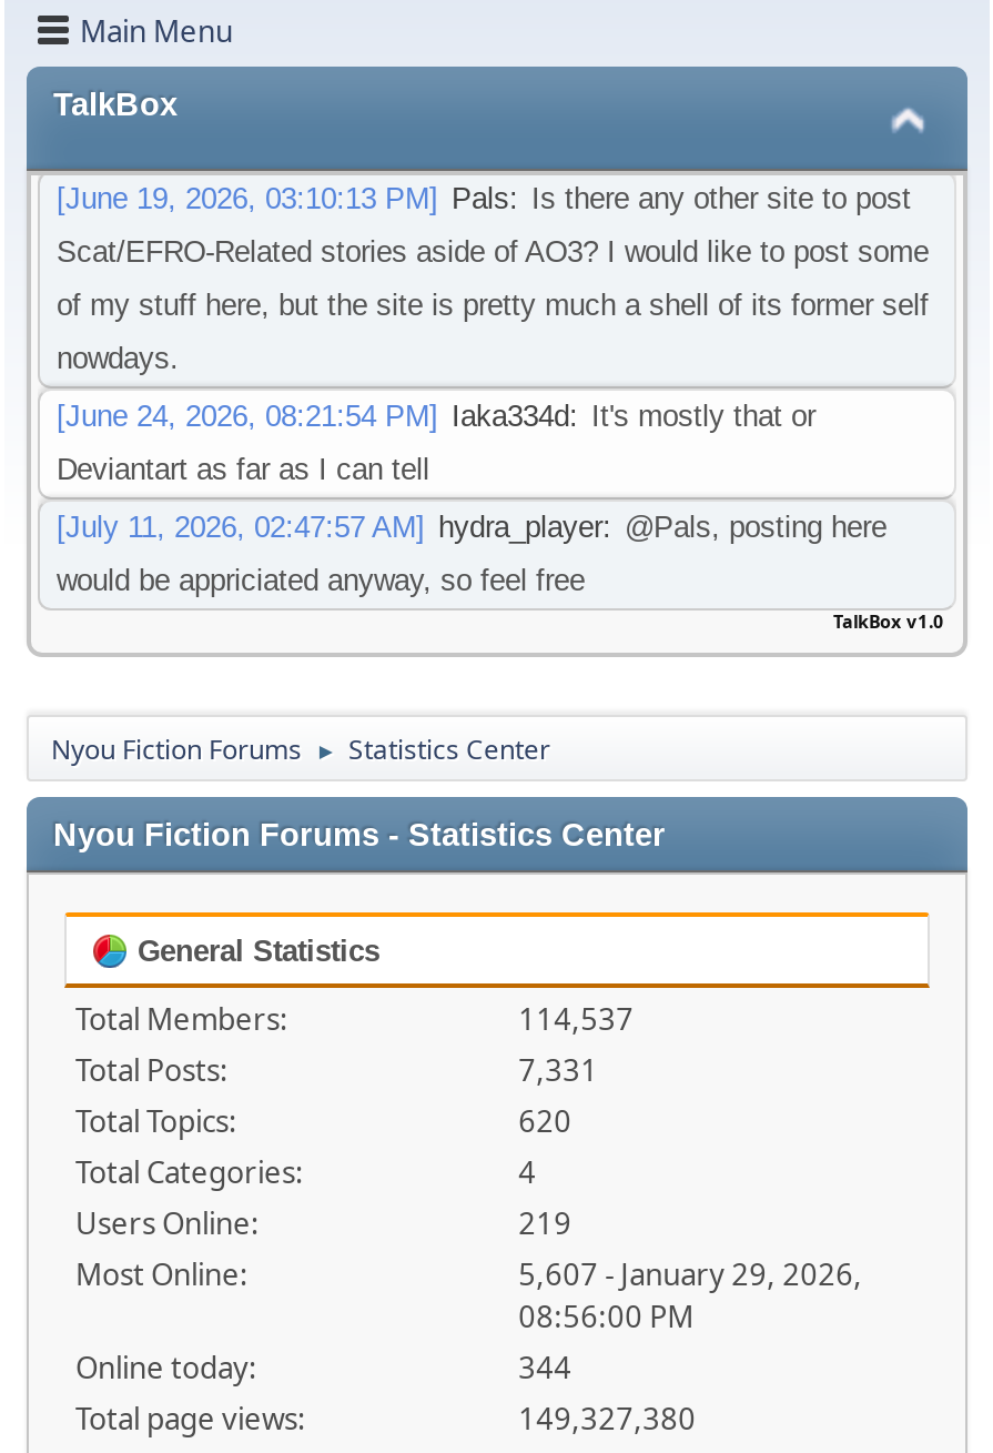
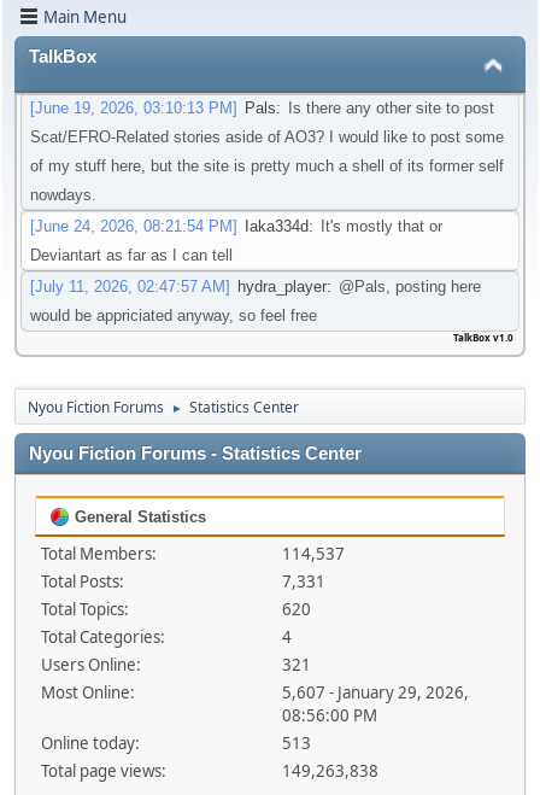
- 219
+ 321

- 344
+ 513

- 149,327,380
+ 149,263,838
